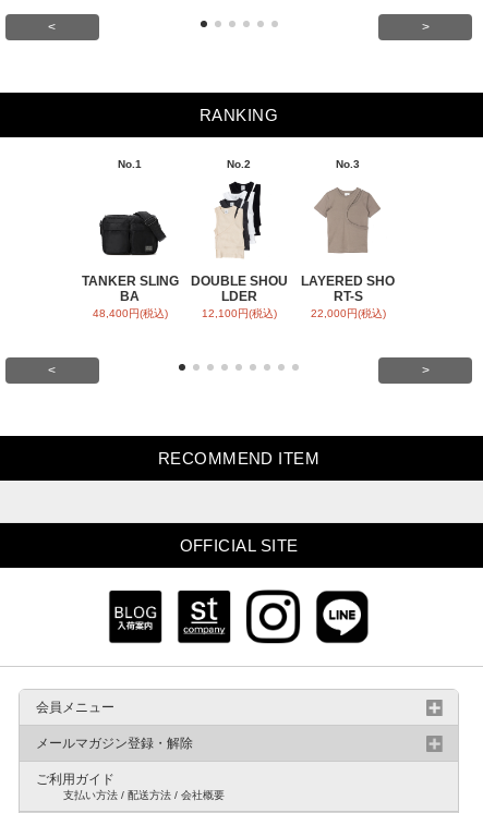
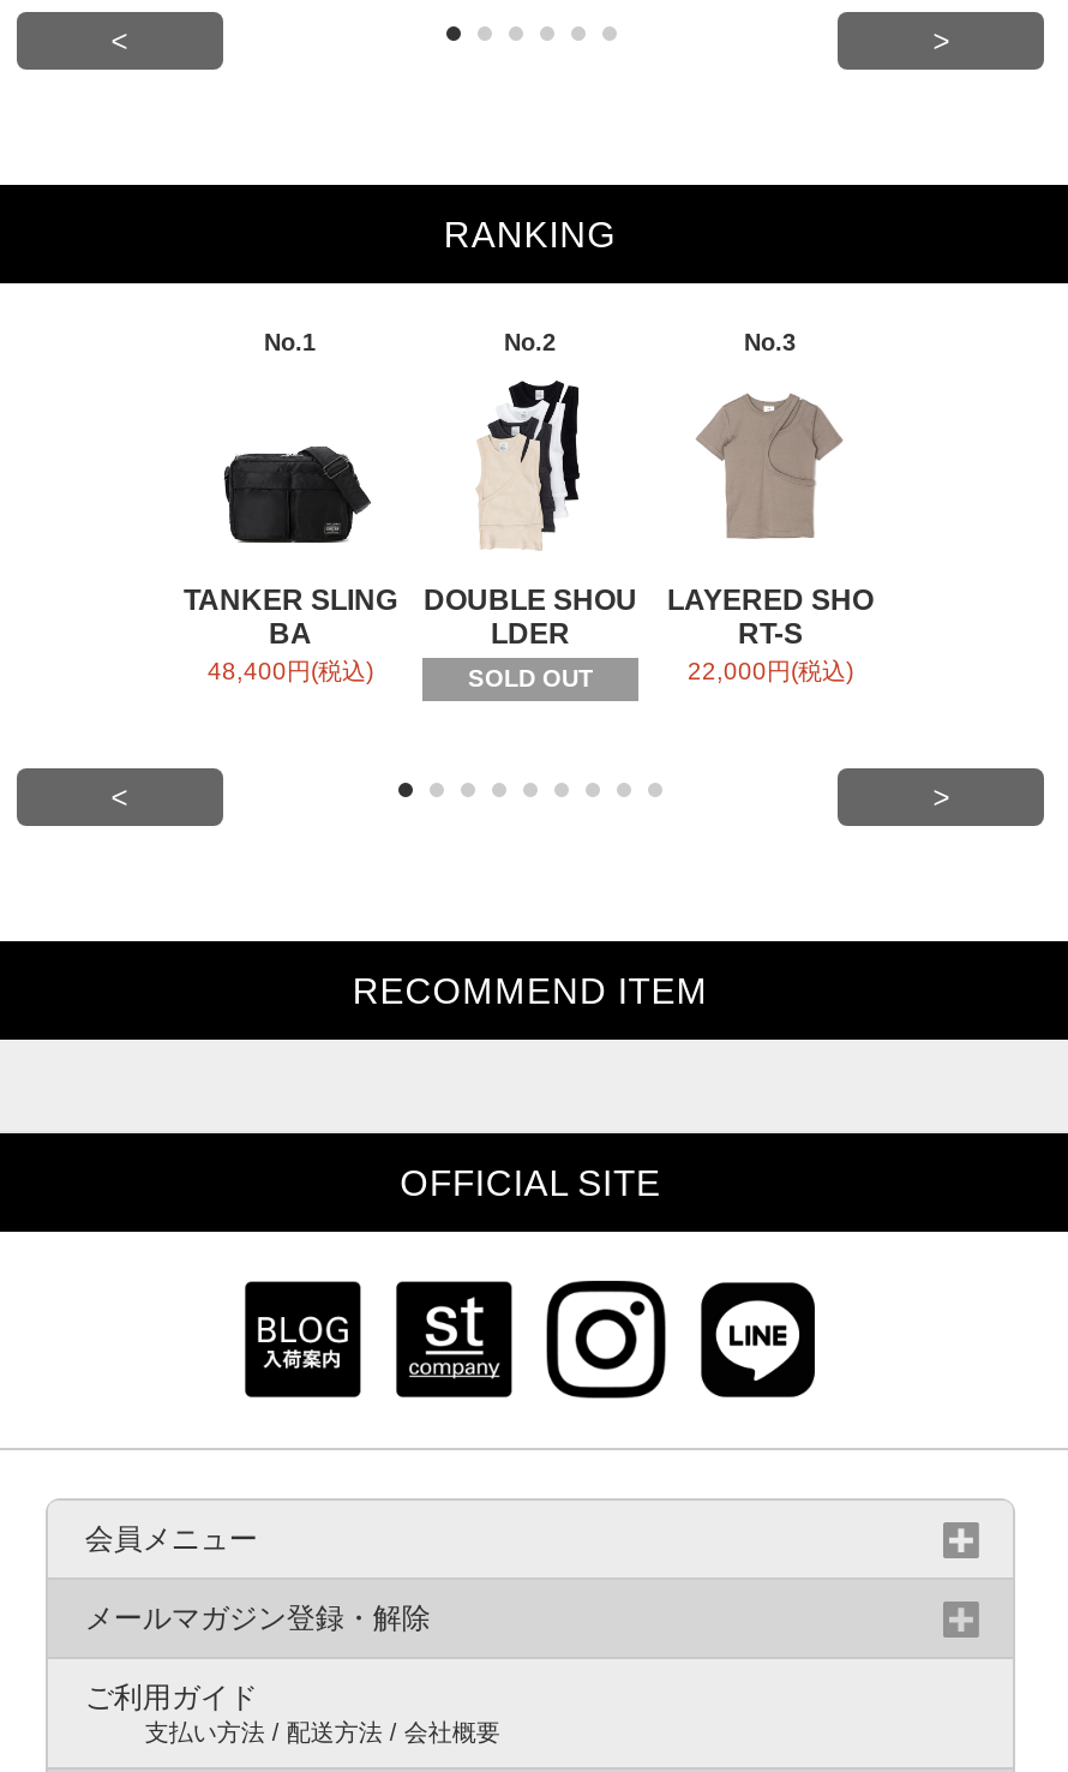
- 12,100円(税込)
+ SOLD OUT
